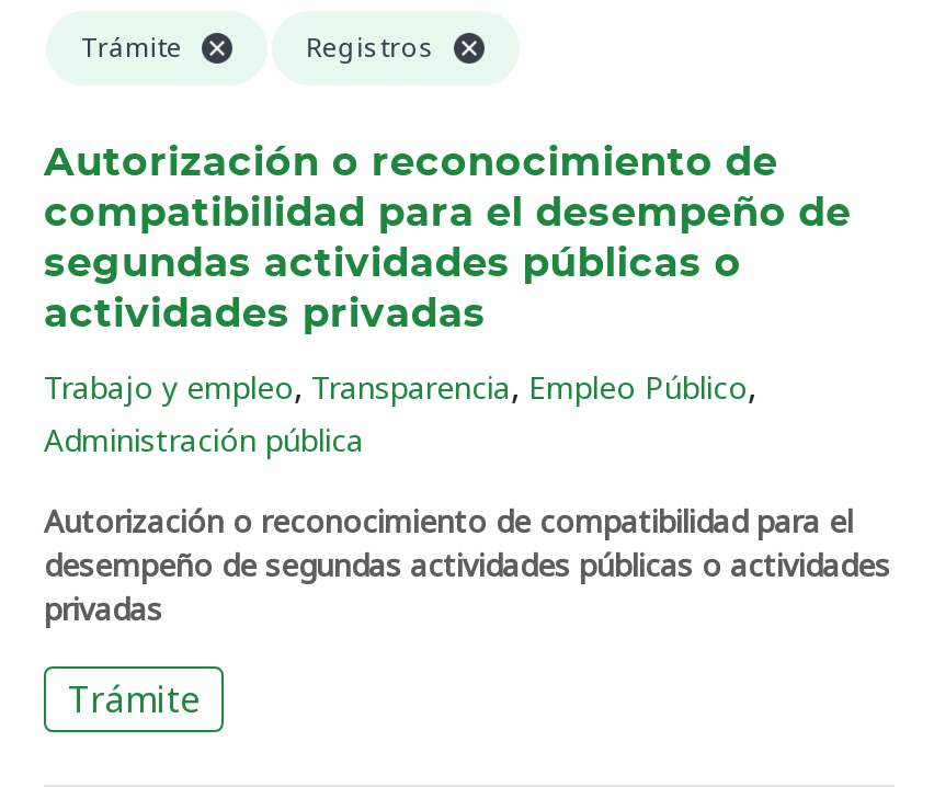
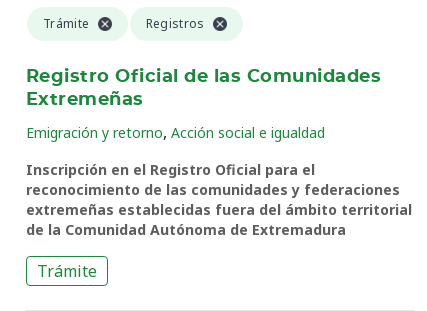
- Autorización o reconocimiento de
- compatibilidad para el desempeño de
- segundas actividades públicas o
- actividades privadas
+ Registro Oficial de las Comunidades
+ Extremeñas

- Trabajo y empleo, Transparencia, Empleo Público,
- Administración pública
+ Emigración y retorno, Acción social e igualdad

- Autorización o reconocimiento de compatibilidad para el
- desempeño de segundas actividades públicas o actividades
- privadas
+ Inscripción en el Registro Oficial para el
+ reconocimiento de las comunidades y federaciones
+ extremeñas establecidas fuera del ámbito territorial
+ de la Comunidad Autónoma de Extremadura
